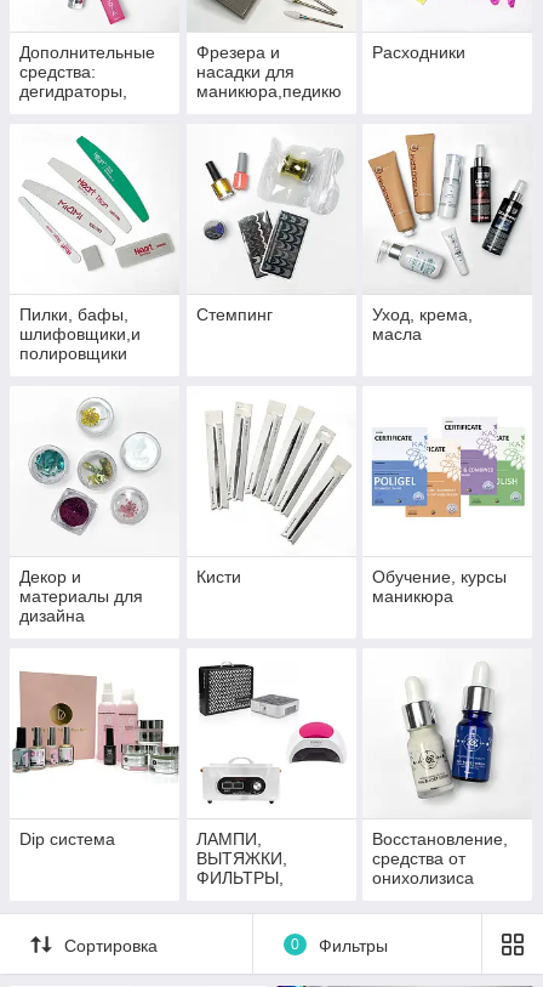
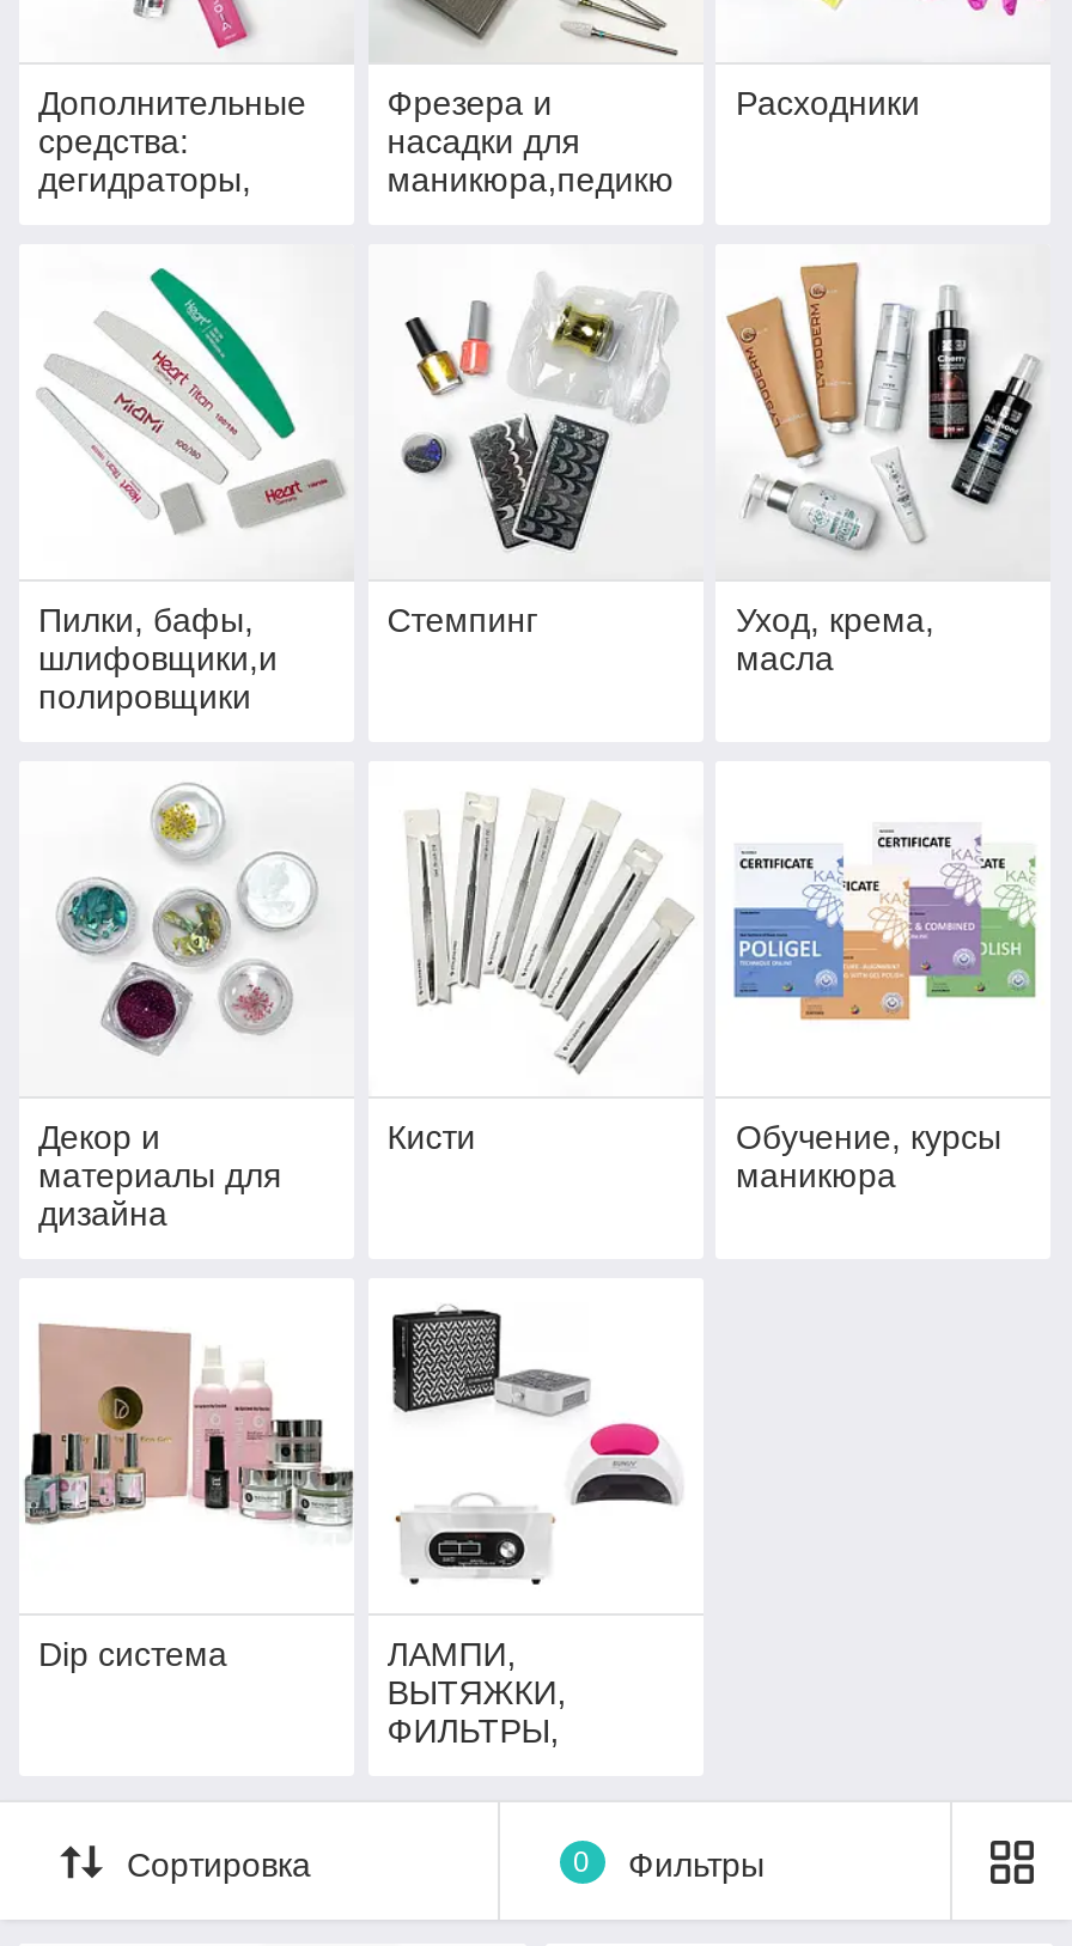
- [image]
- Восстановление,
- средства от
- онихолизиса
